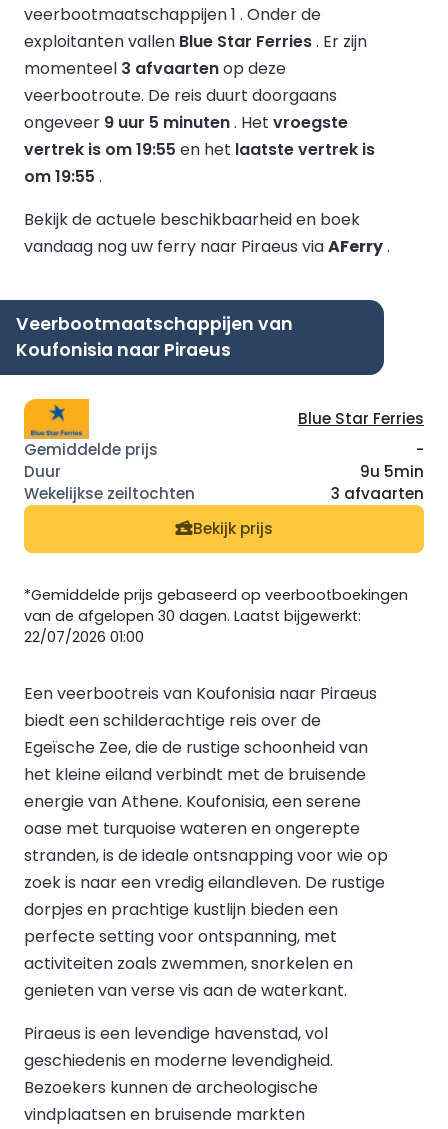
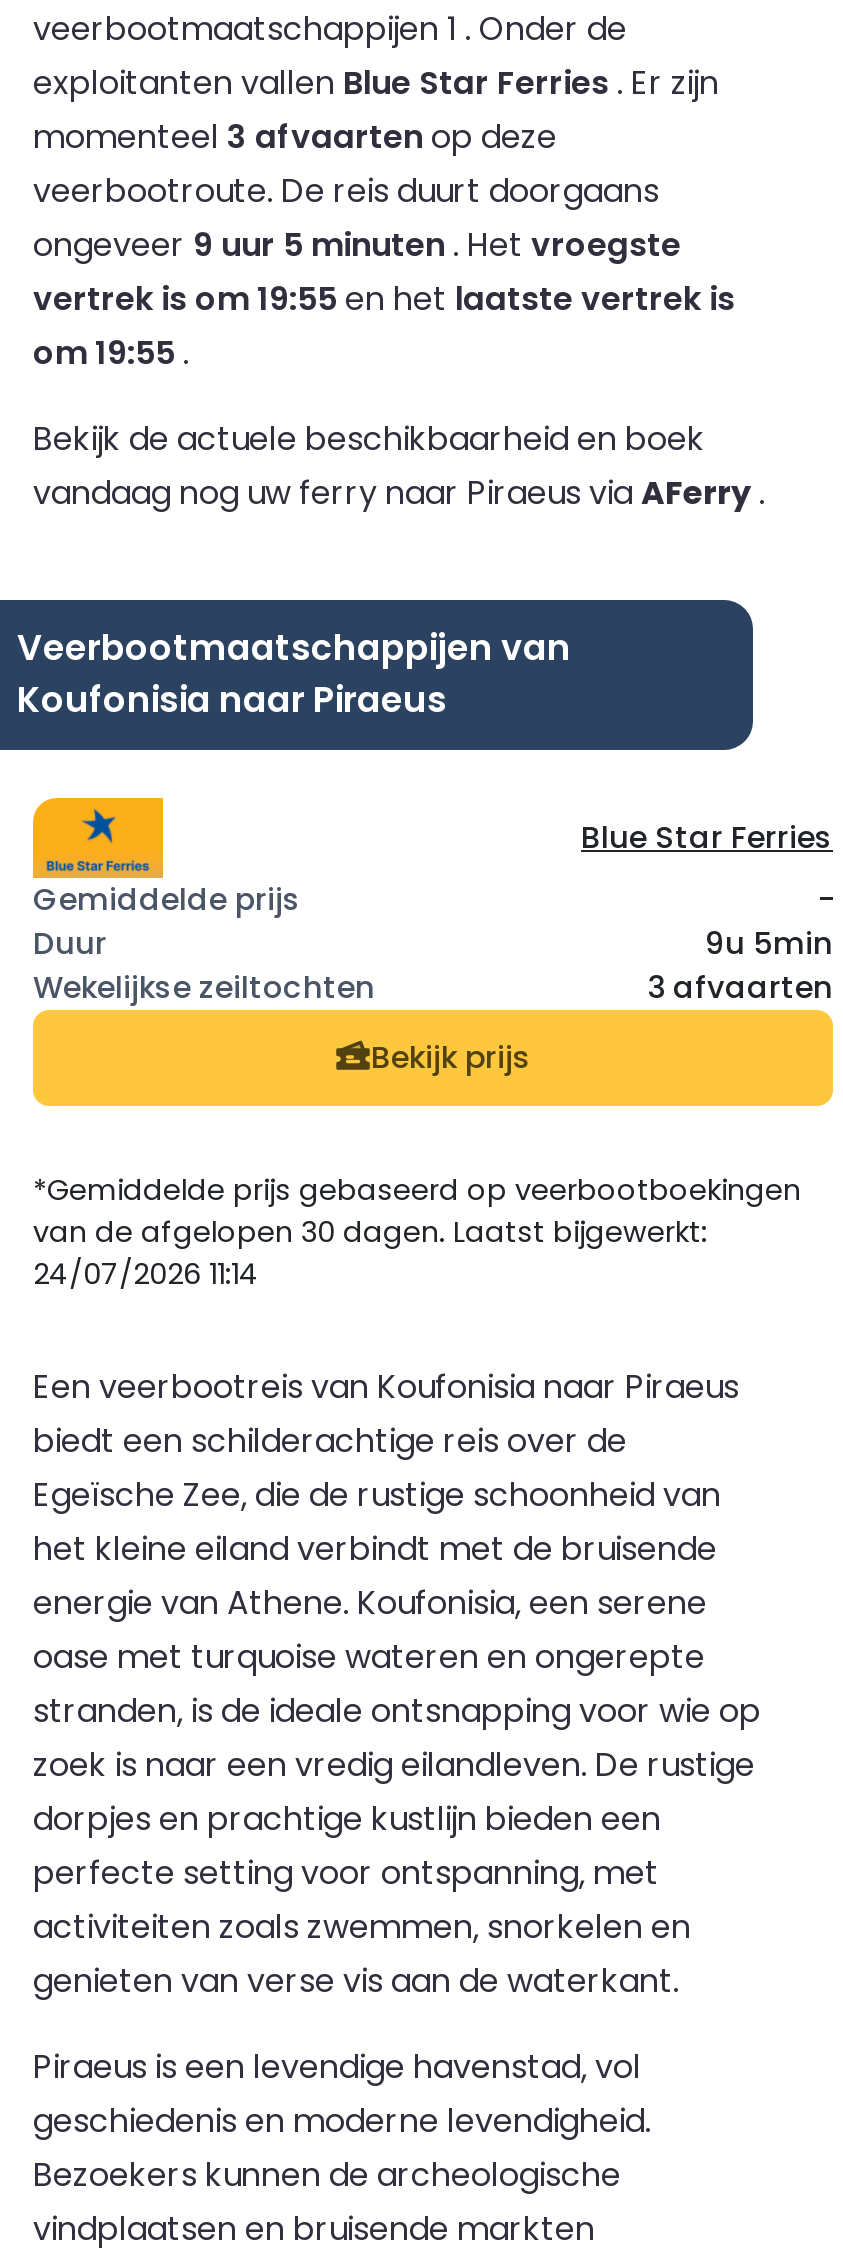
- 22/07/2026 01:00
+ 24/07/2026 11:14
